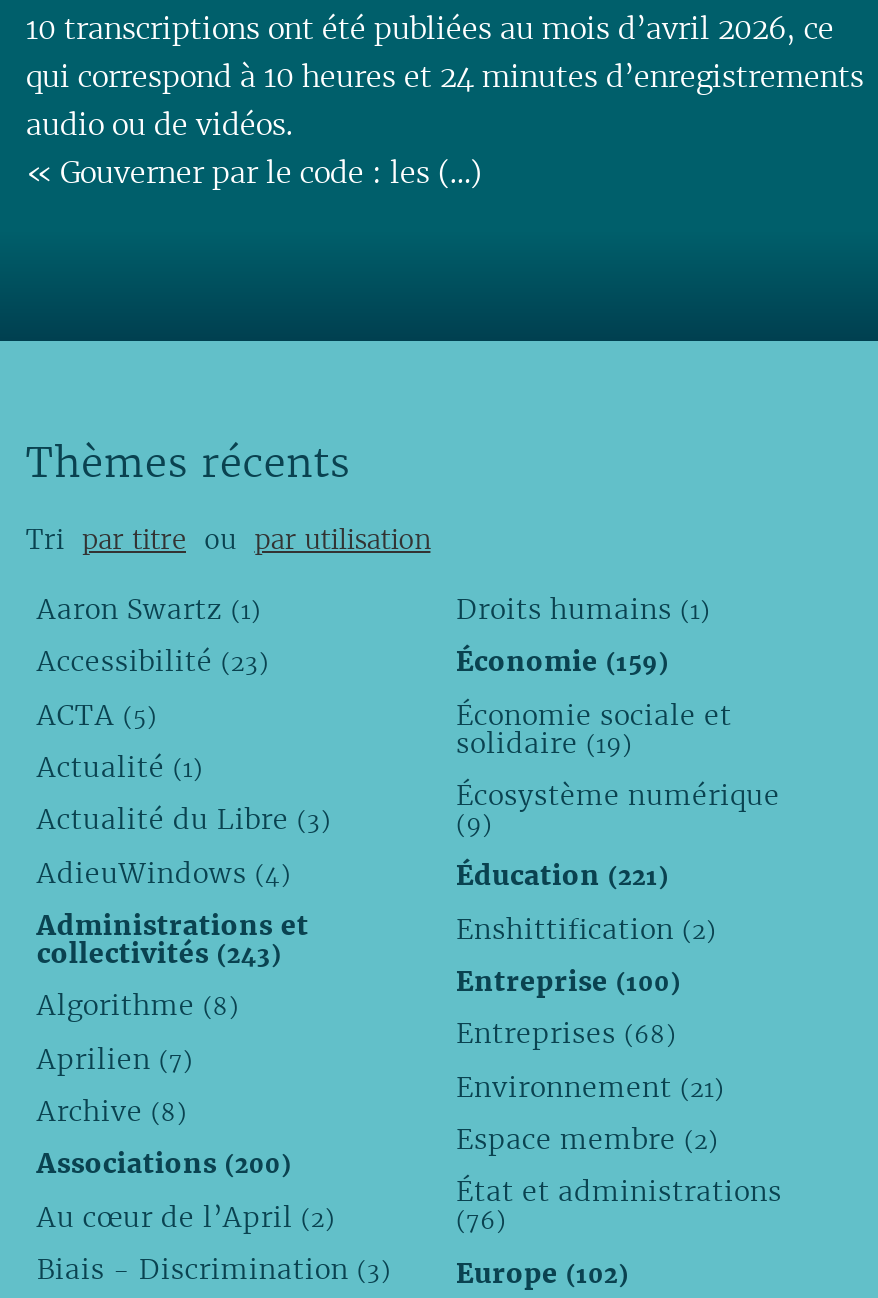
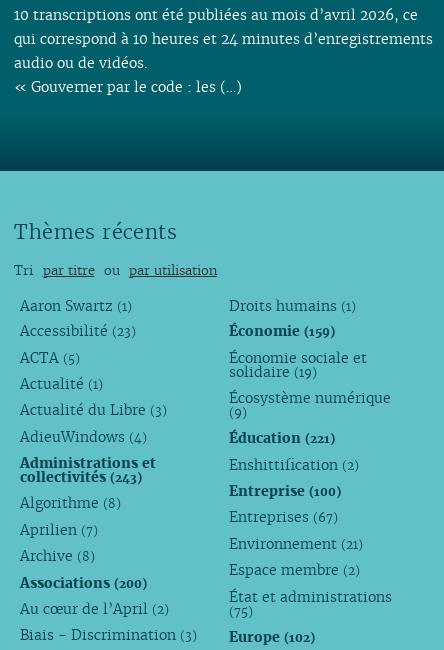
- Entreprises (68)
+ Entreprises (67)

- (76)
+ (75)
